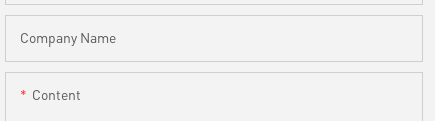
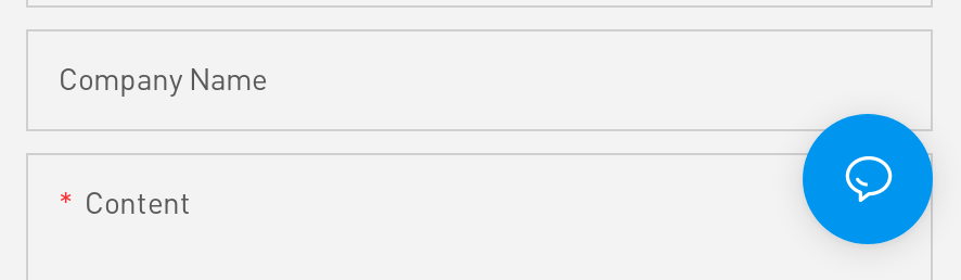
+ [image]
